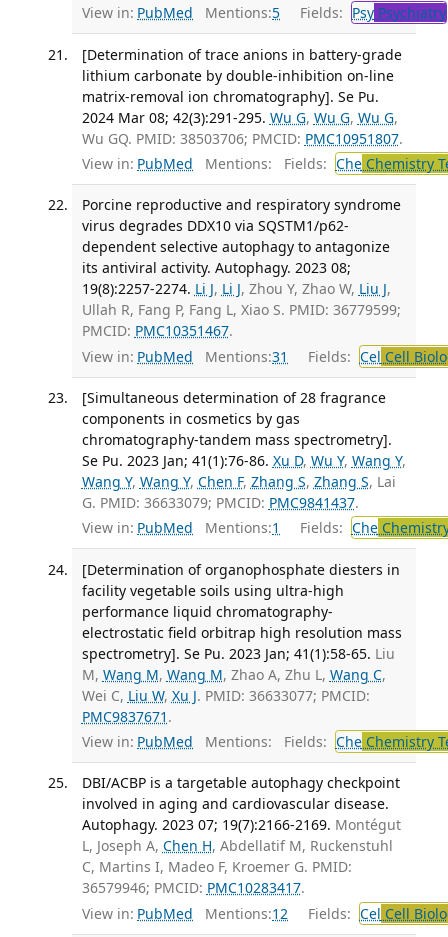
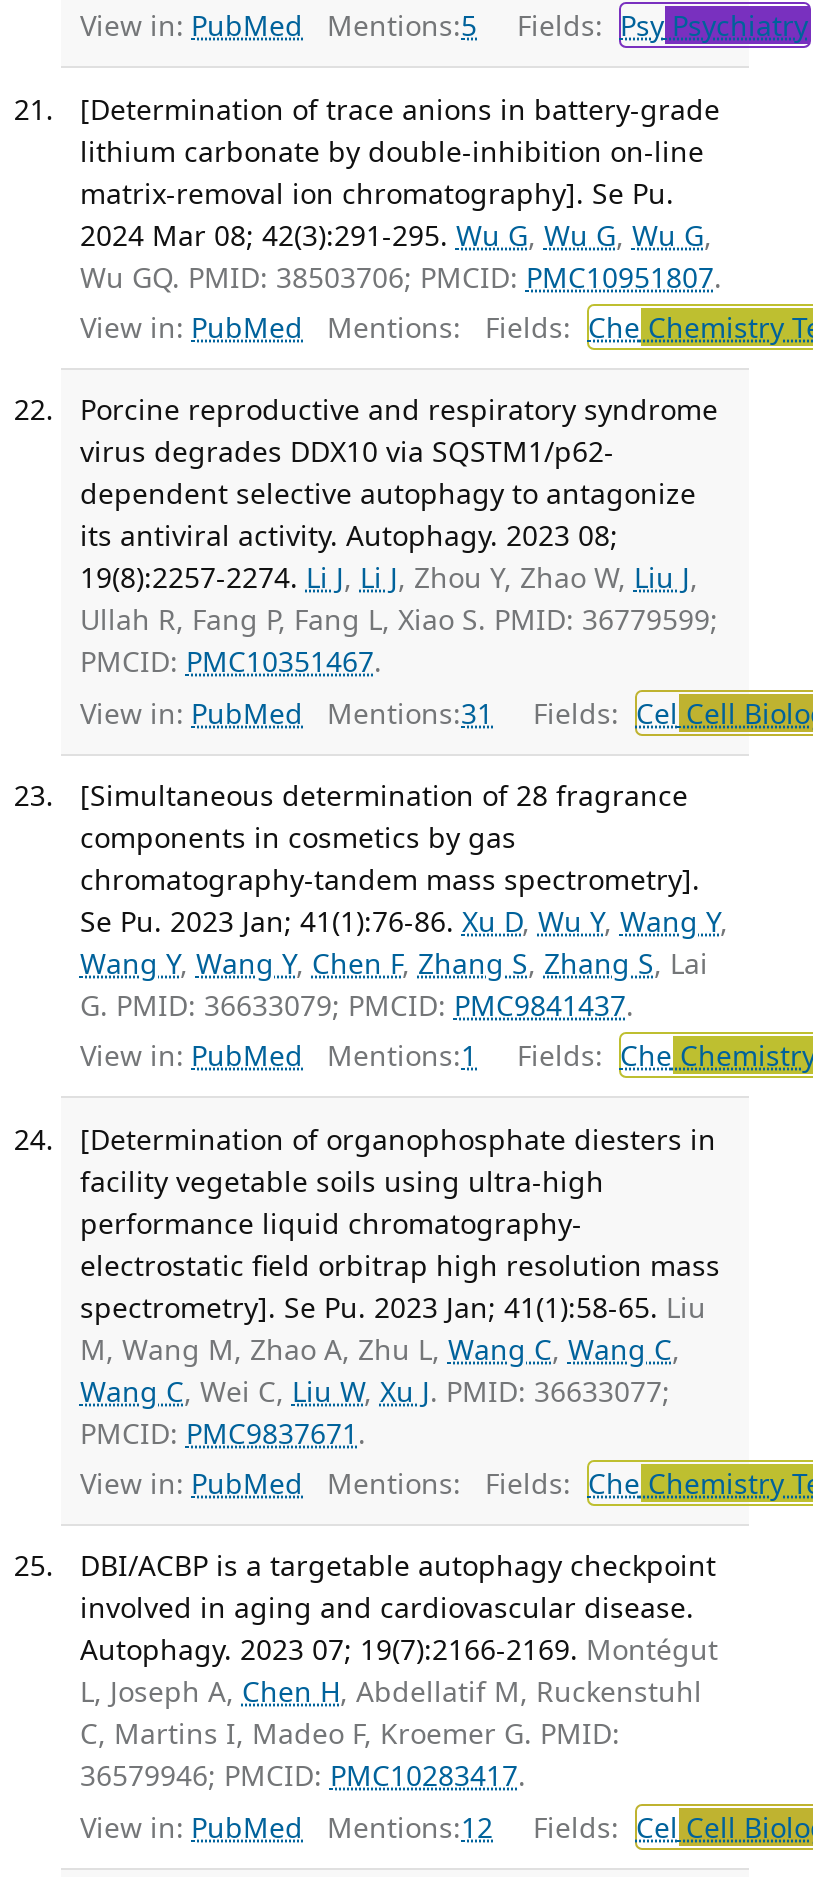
- M, Wang M, Wang M, Zhao A, Zhu L, Wang C,
- Wei C, Liu W, Xu J. PMID: 36633077; PMCID:
- PMC9837671.
+ M, Wang M, Zhao A, Zhu L, Wang C, Wang C,
+ Wang C, Wei C, Liu W, Xu J. PMID: 36633077;
+ PMCID: PMC9837671.
